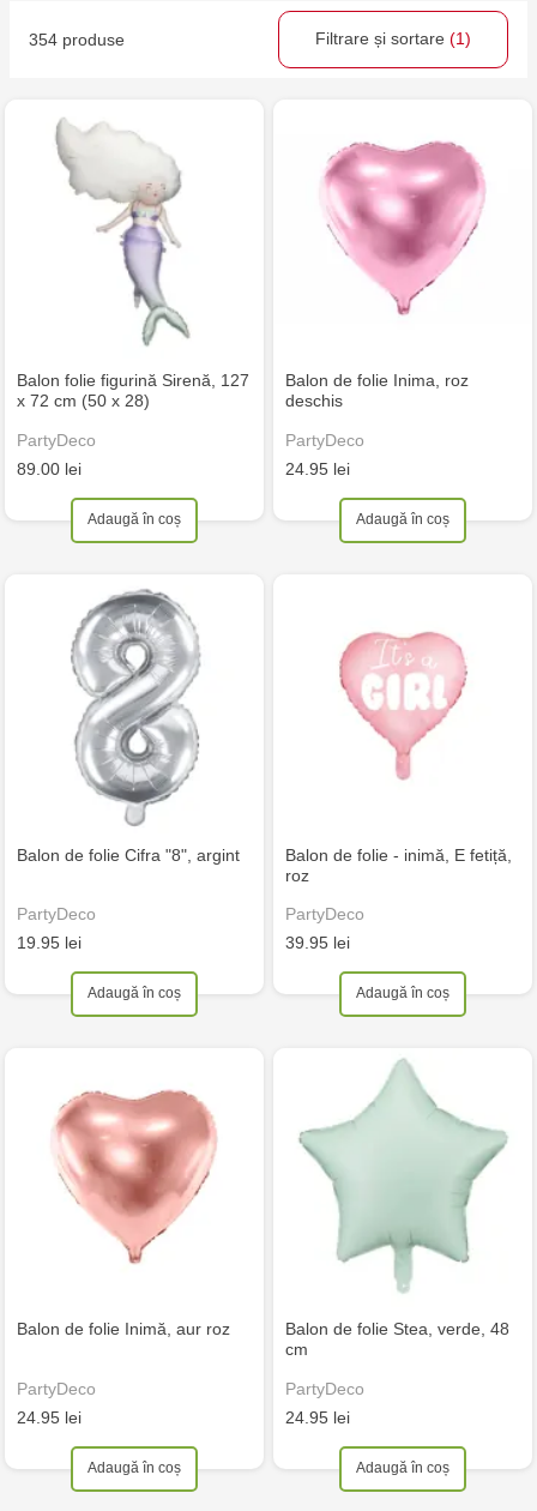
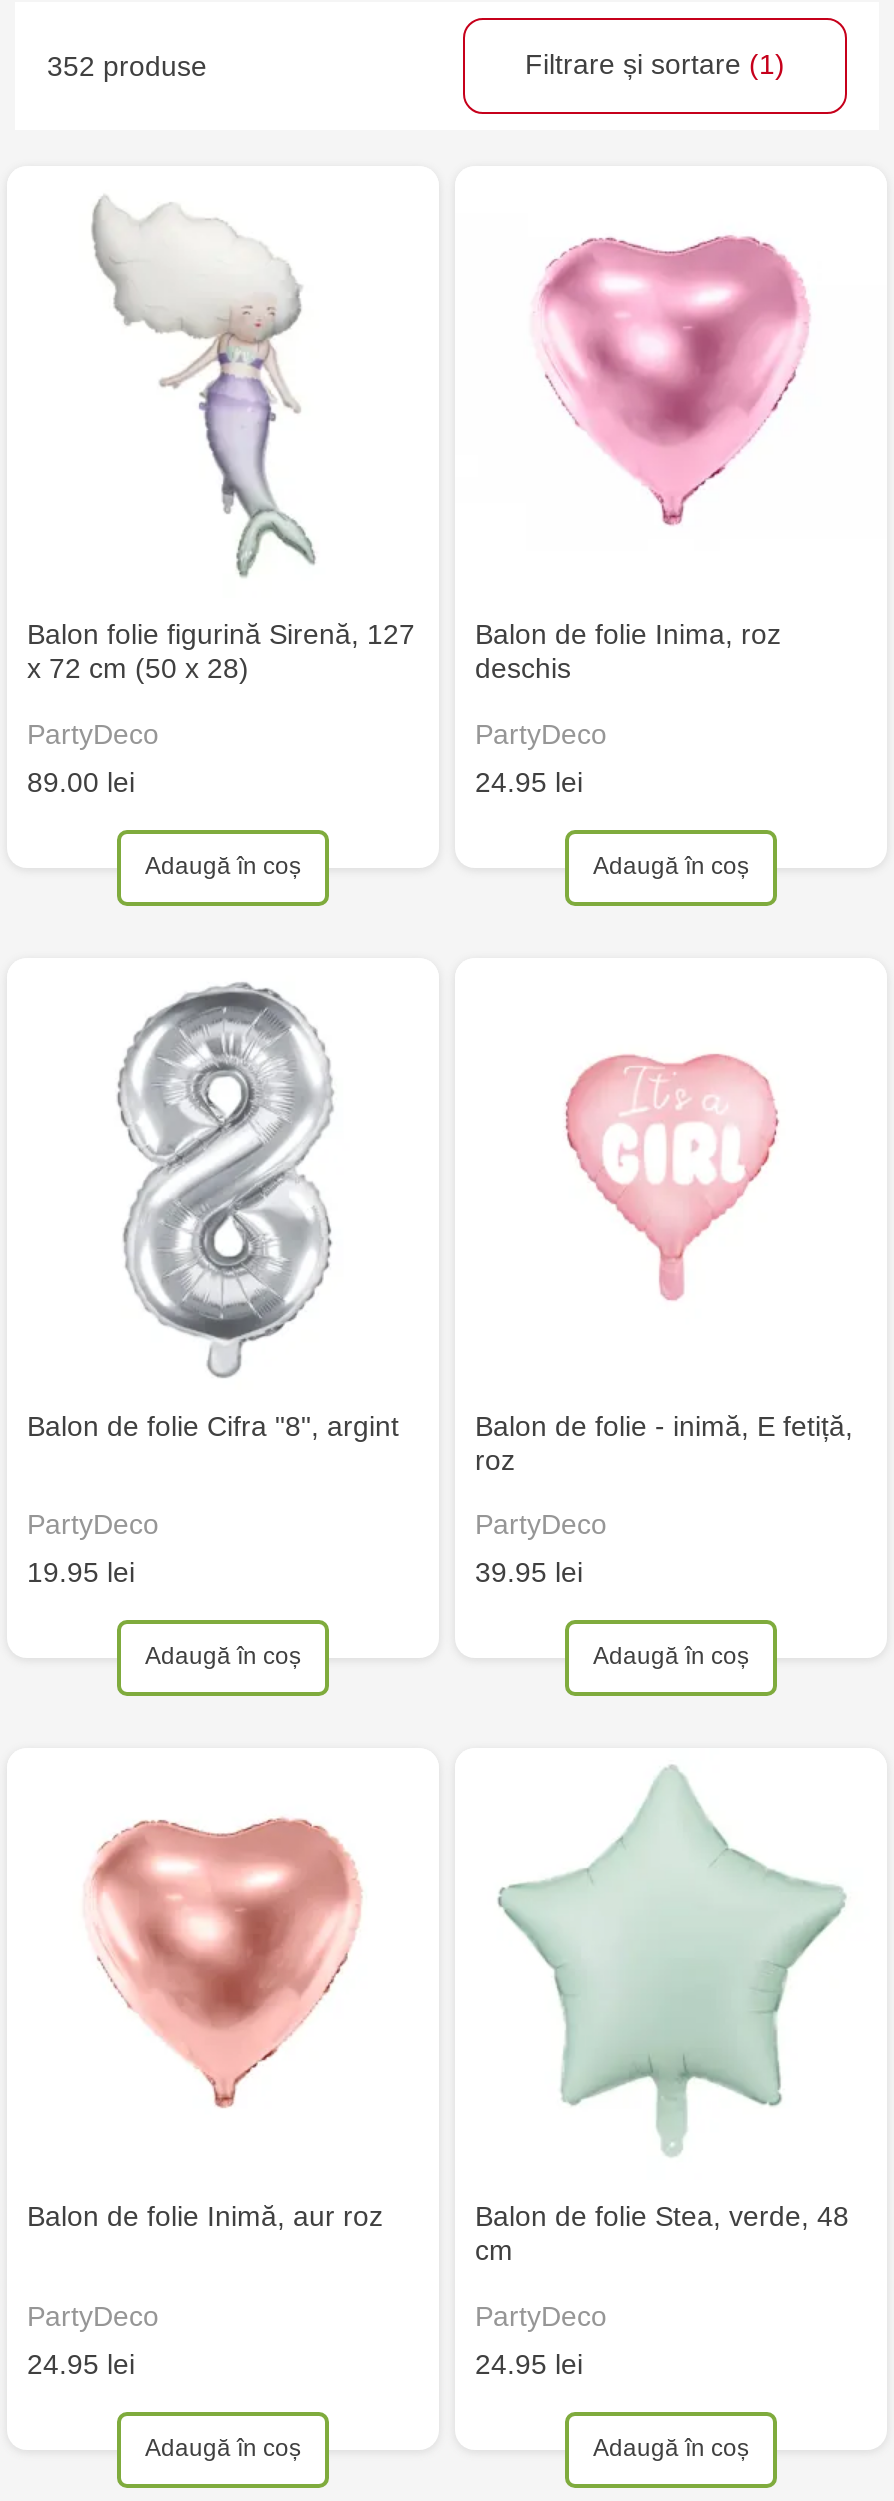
- 354 produse
+ 352 produse
